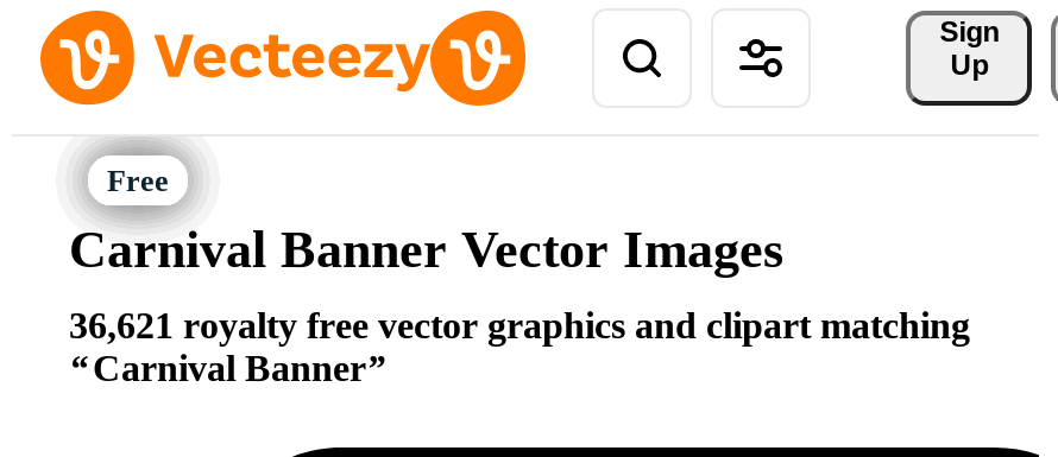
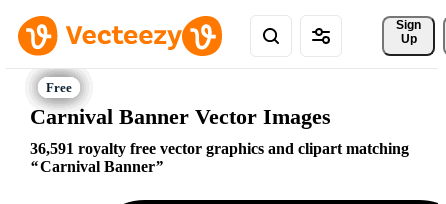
- 36,621 royalty free vector graphics and clipart matching
+ 36,591 royalty free vector graphics and clipart matching
